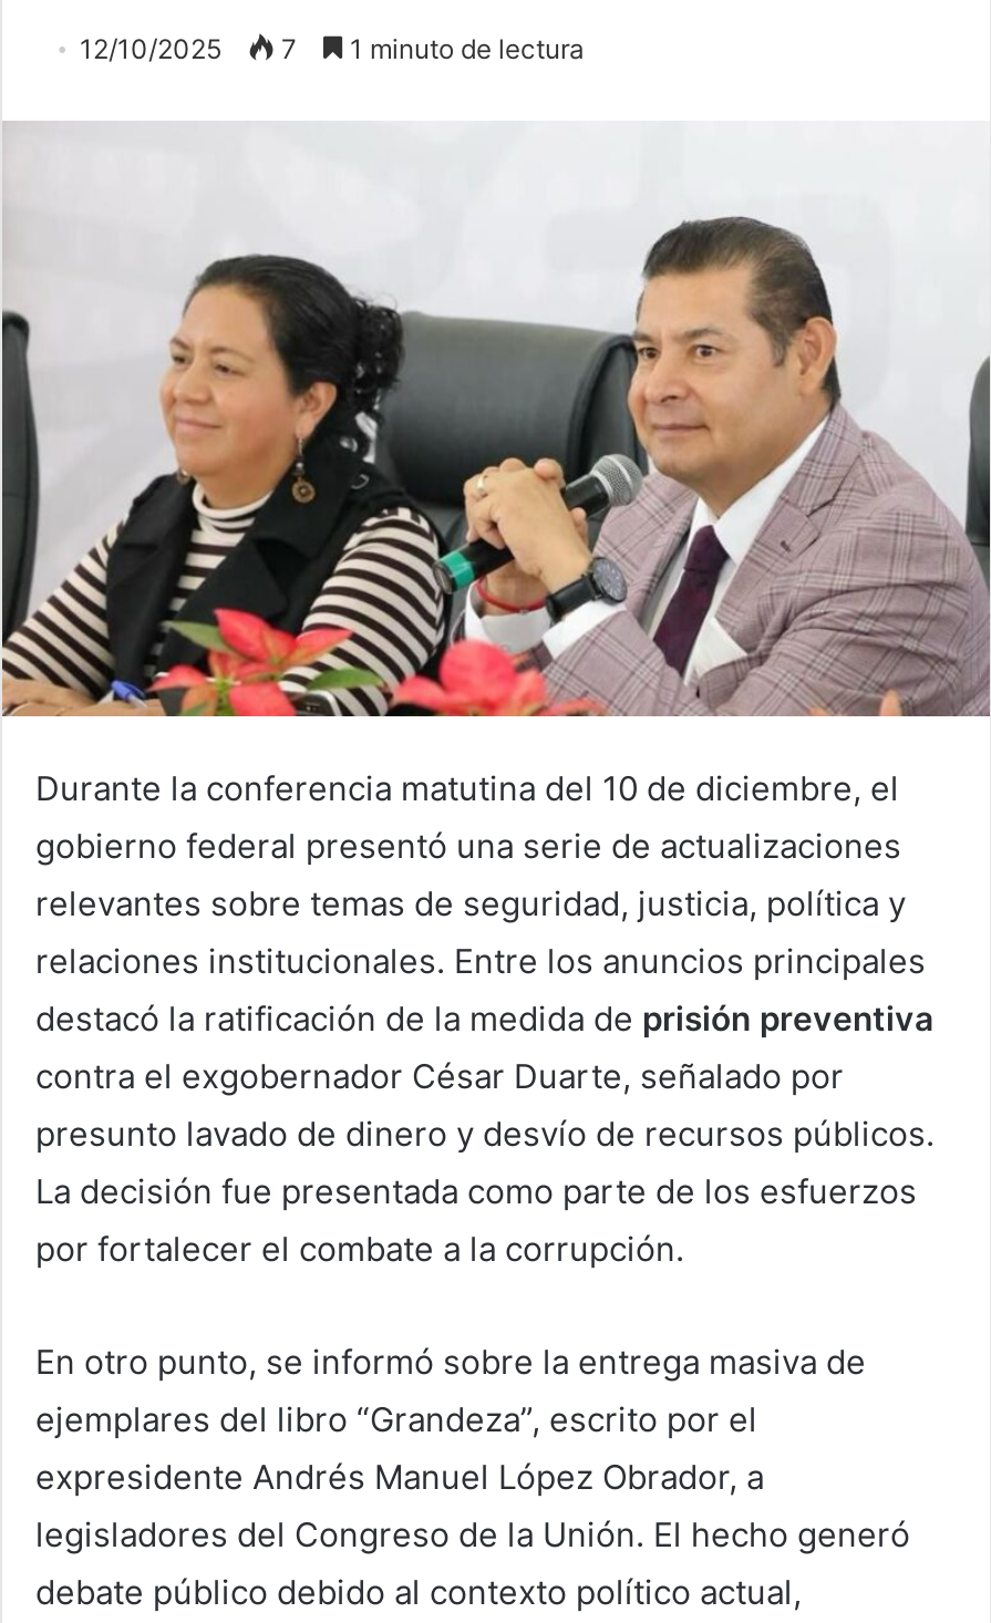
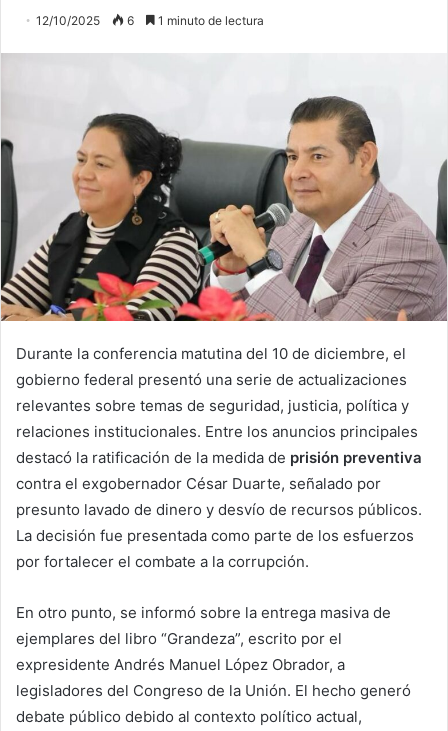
- 12/10/2025 7 1 minuto de lectura
+ 12/10/2025 6 1 minuto de lectura
